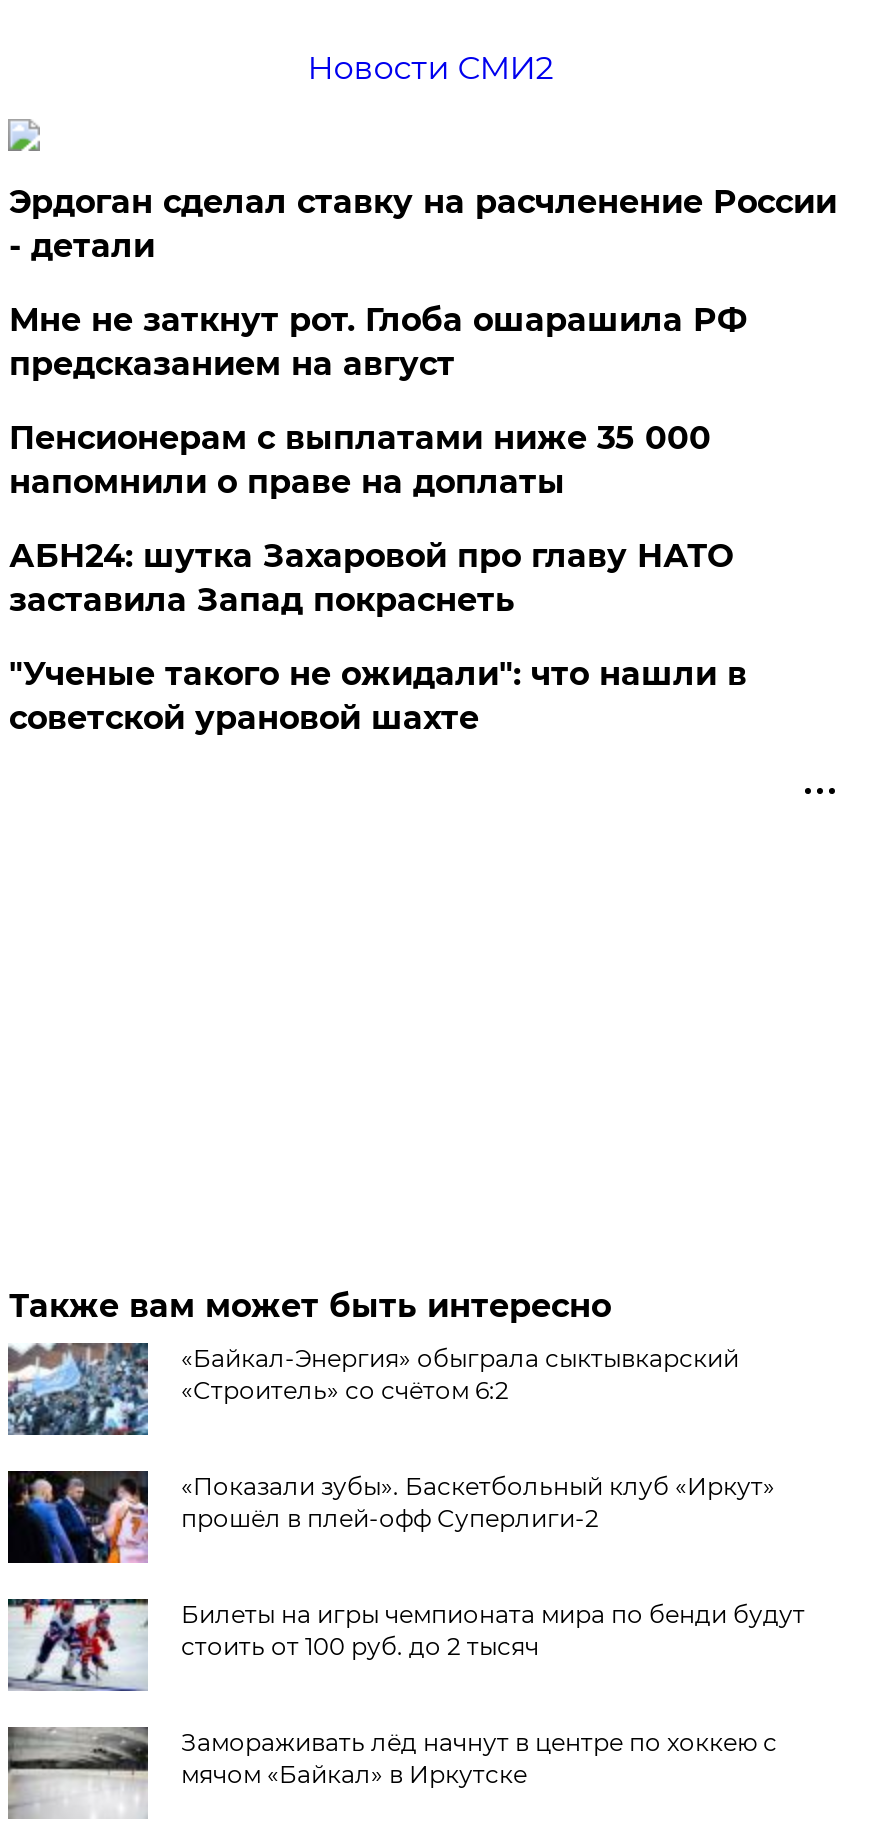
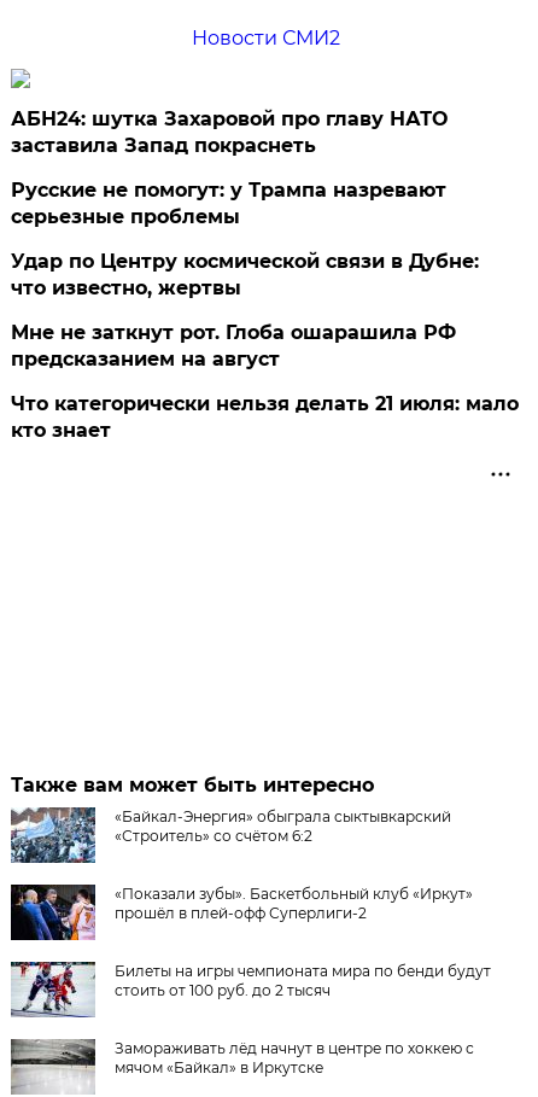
- Эрдоган сделал ставку на расчленение России
- - детали
- Пенсионерам с выплатами ниже 35 000
- напомнили о праве на доплаты

moved down: Мне не заткнут рот. Глоба ошарашила РФ | предсказанием на август

moved up: АБН24: шутка Захаровой про главу НАТО | заставила Запад покраснеть

- "Ученые такого не ожидали": что нашли в
- советской урановой шахте
+ Русские не помогут: у Трампа назревают
+ серьезные проблемы
+ Удар по Центру космической связи в Дубне:
+ что известно, жертвы
+ Что категорически нельзя делать 21 июля: мало
+ кто знает
